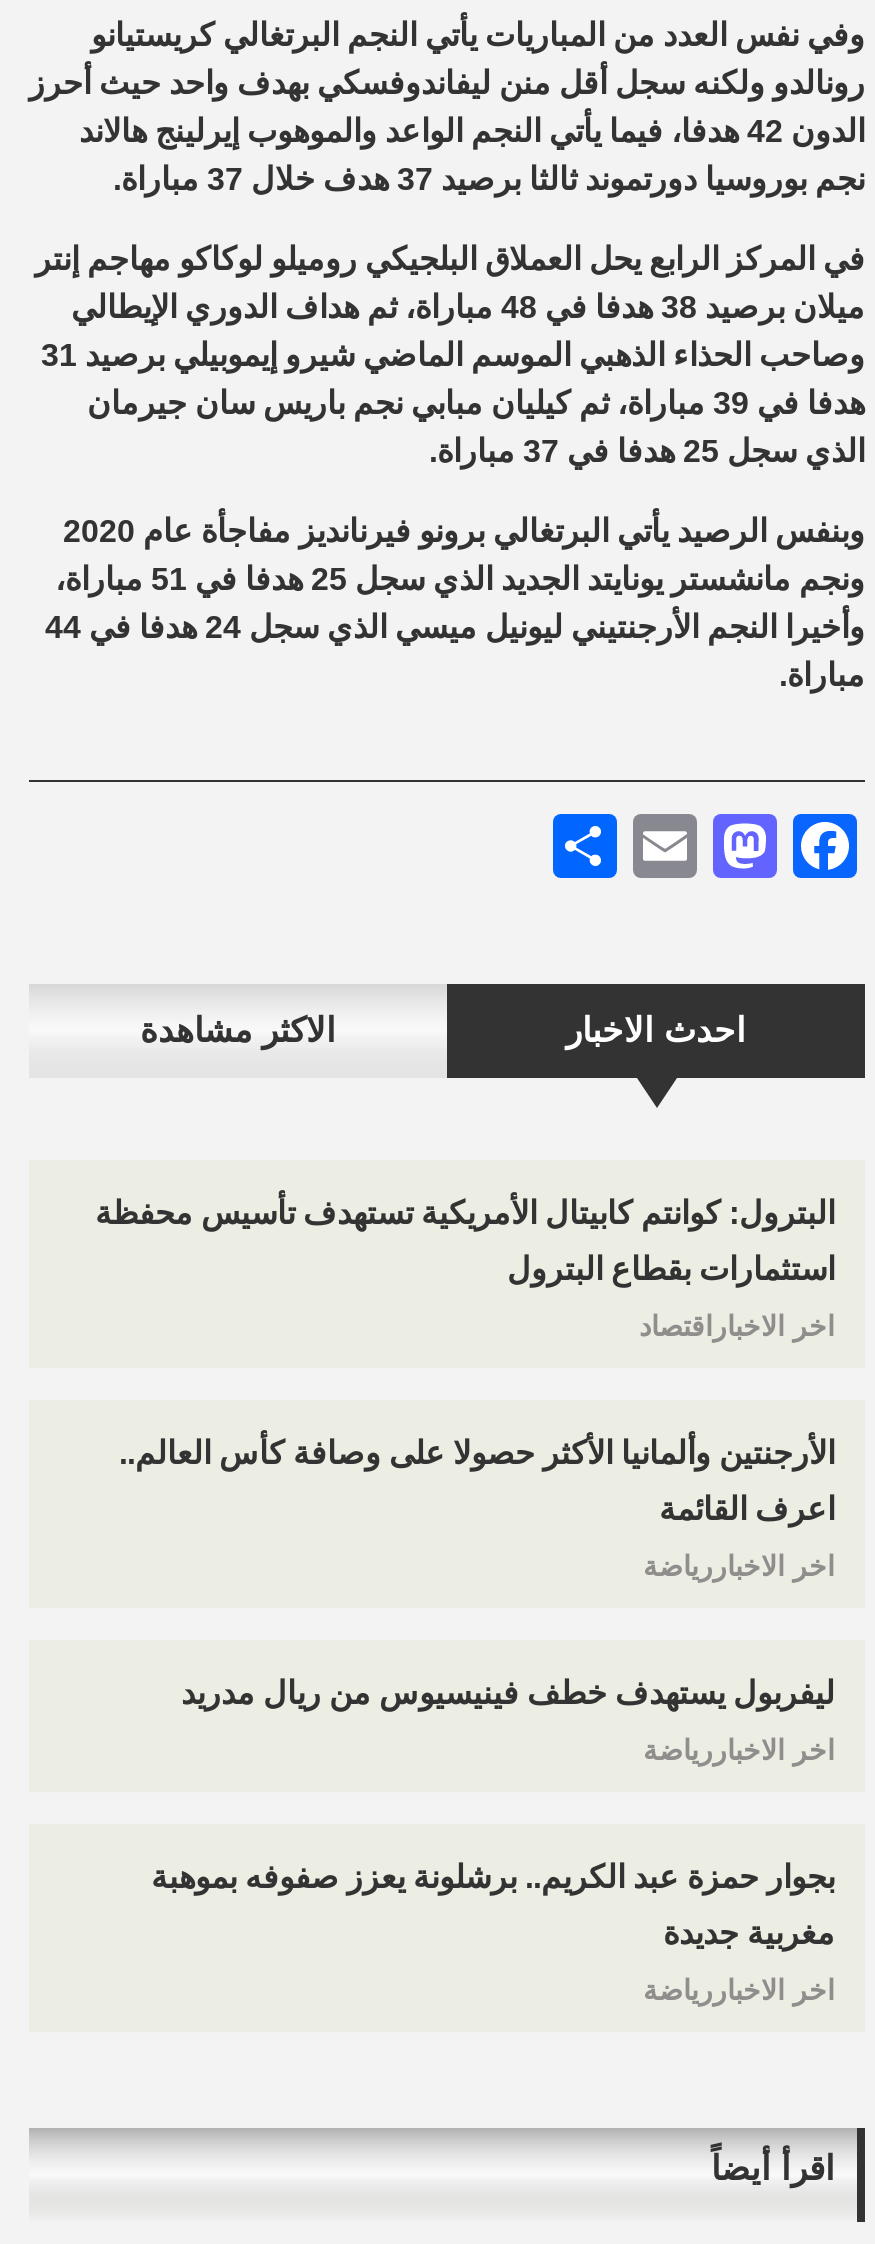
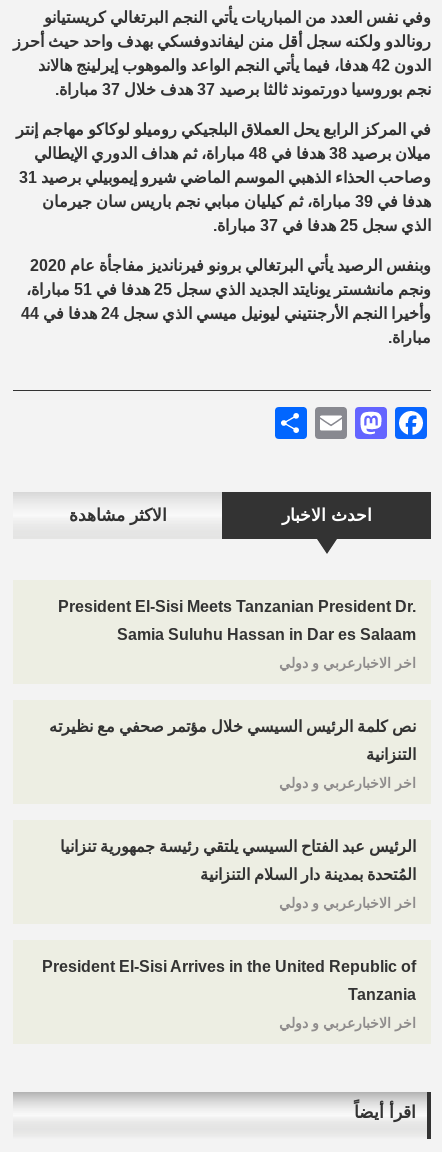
- البترول: كوانتم كابيتال الأمريكية تستهدف تأسيس محفظة
- استثمارات بقطاع البترول
- اخر الاخباراقتصاد
+ President El-Sisi Meets Tanzanian President Dr.
+ Samia Suluhu Hassan in Dar es Salaam
+ اخر الاخبارعربي و دولي

- الأرجنتين وألمانيا الأكثر حصولا على وصافة كأس العالم..
- اعرف القائمة
- اخر الاخباررياضة
+ نص كلمة الرئيس السيسي خلال مؤتمر صحفي مع نظيرته
+ التنزانية
+ اخر الاخبارعربي و دولي

- ليفربول يستهدف خطف فينيسيوس من ريال مدريد
- اخر الاخباررياضة
+ الرئيس عبد الفتاح السيسي يلتقي رئيسة جمهورية تنزانيا
+ المُتحدة بمدينة دار السلام التنزانية
+ اخر الاخبارعربي و دولي

- بجوار حمزة عبد الكريم.. برشلونة يعزز صفوفه بموهبة
- مغربية جديدة
- اخر الاخباررياضة
+ President El-Sisi Arrives in the United Republic of
+ Tanzania
+ اخر الاخبارعربي و دولي
